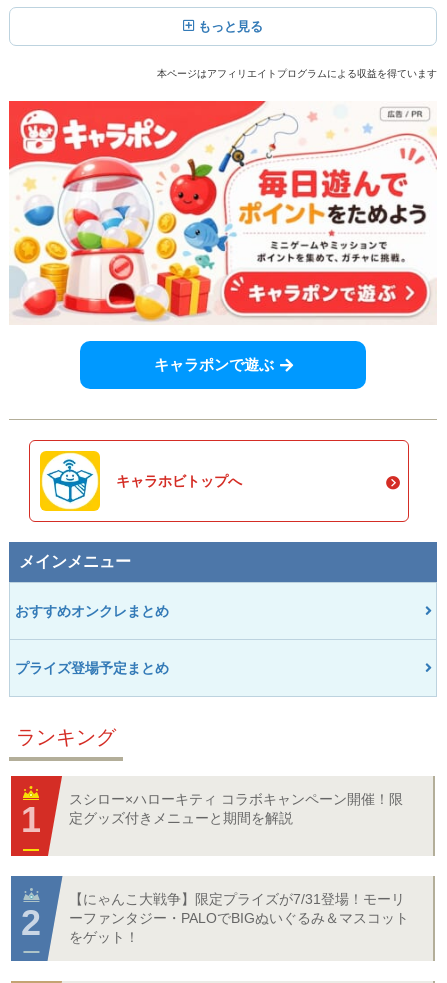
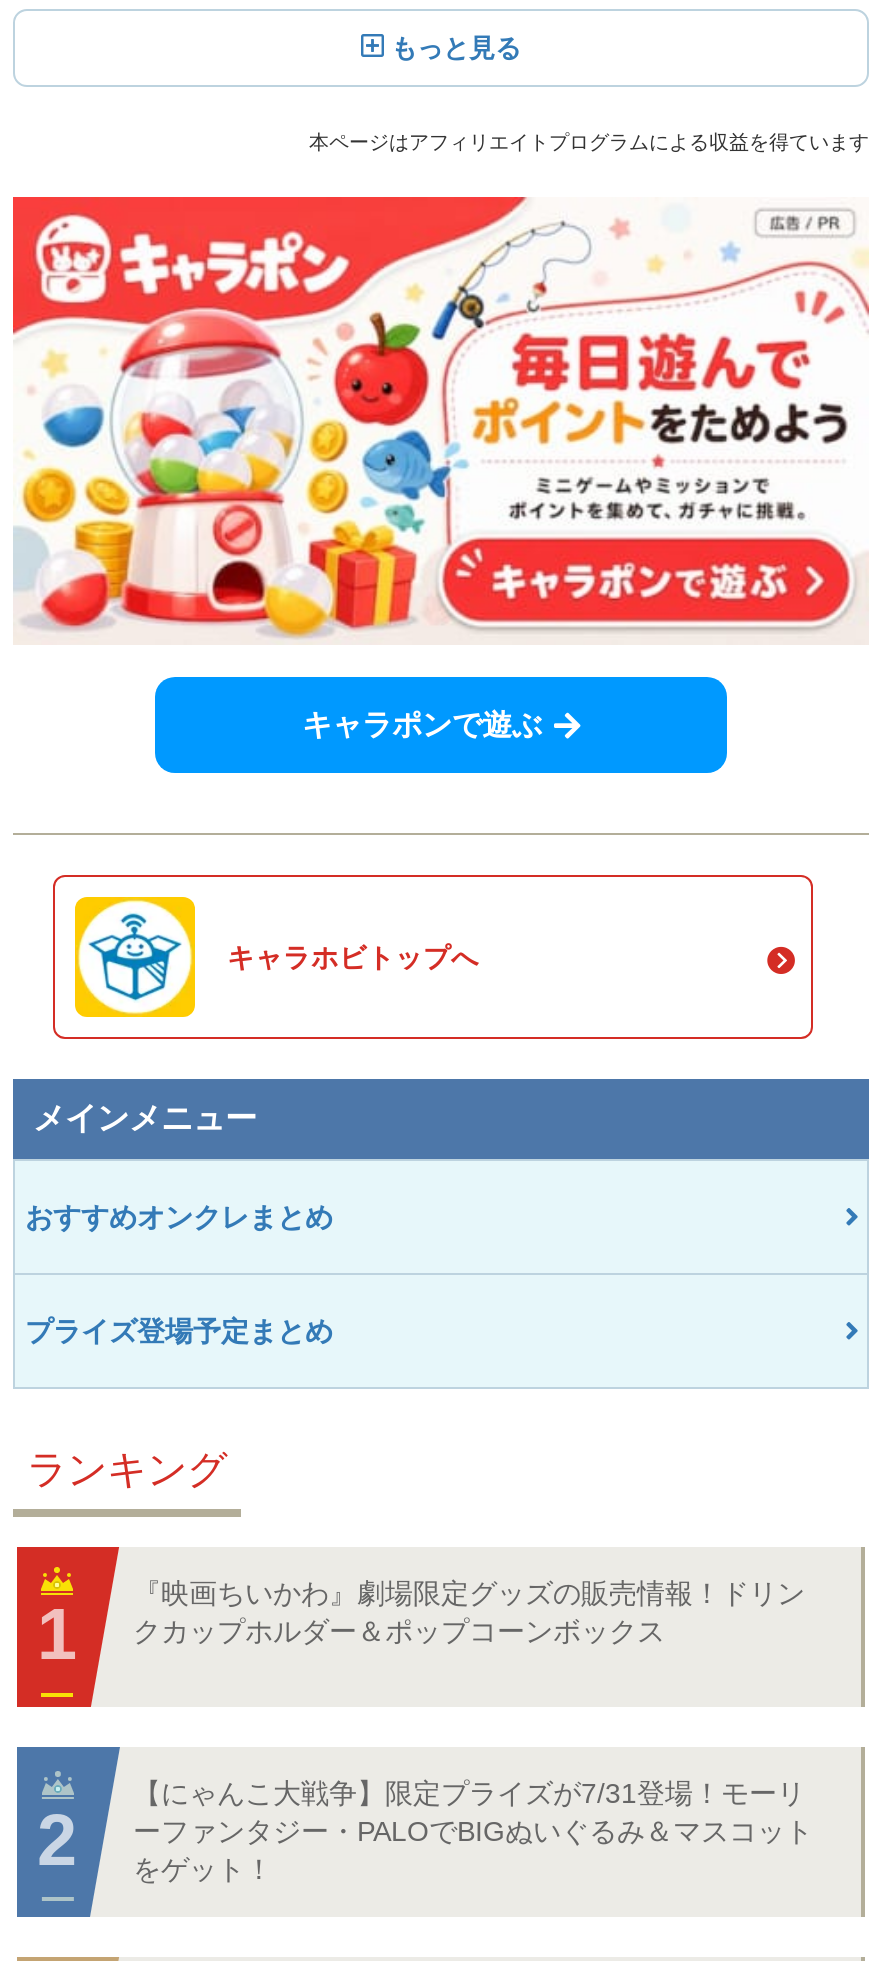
- スシロー×ハローキティ コラボキャンペーン開催！限
- 定グッズ付きメニューと期間を解説
+ 『映画ちいかわ』劇場限定グッズの販売情報！ドリン
+ クカップホルダー＆ポップコーンボックス
